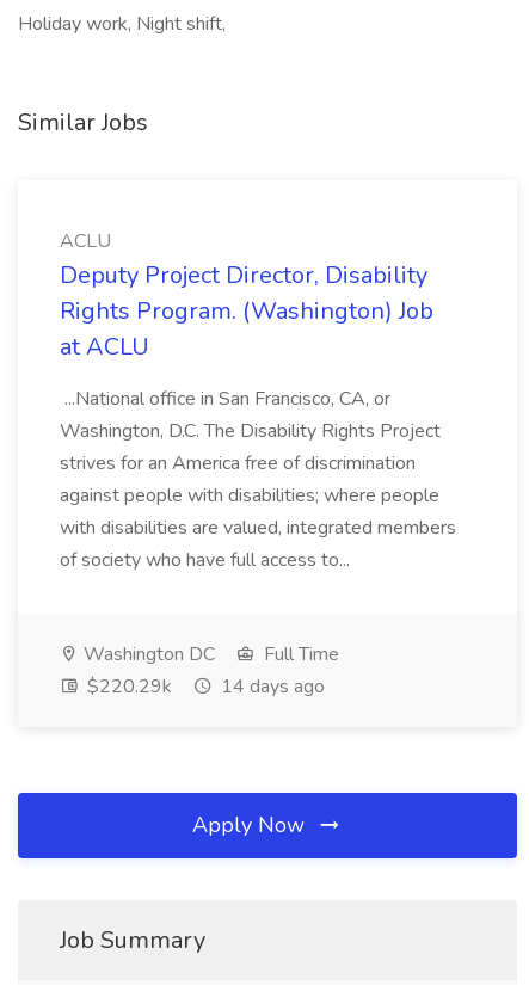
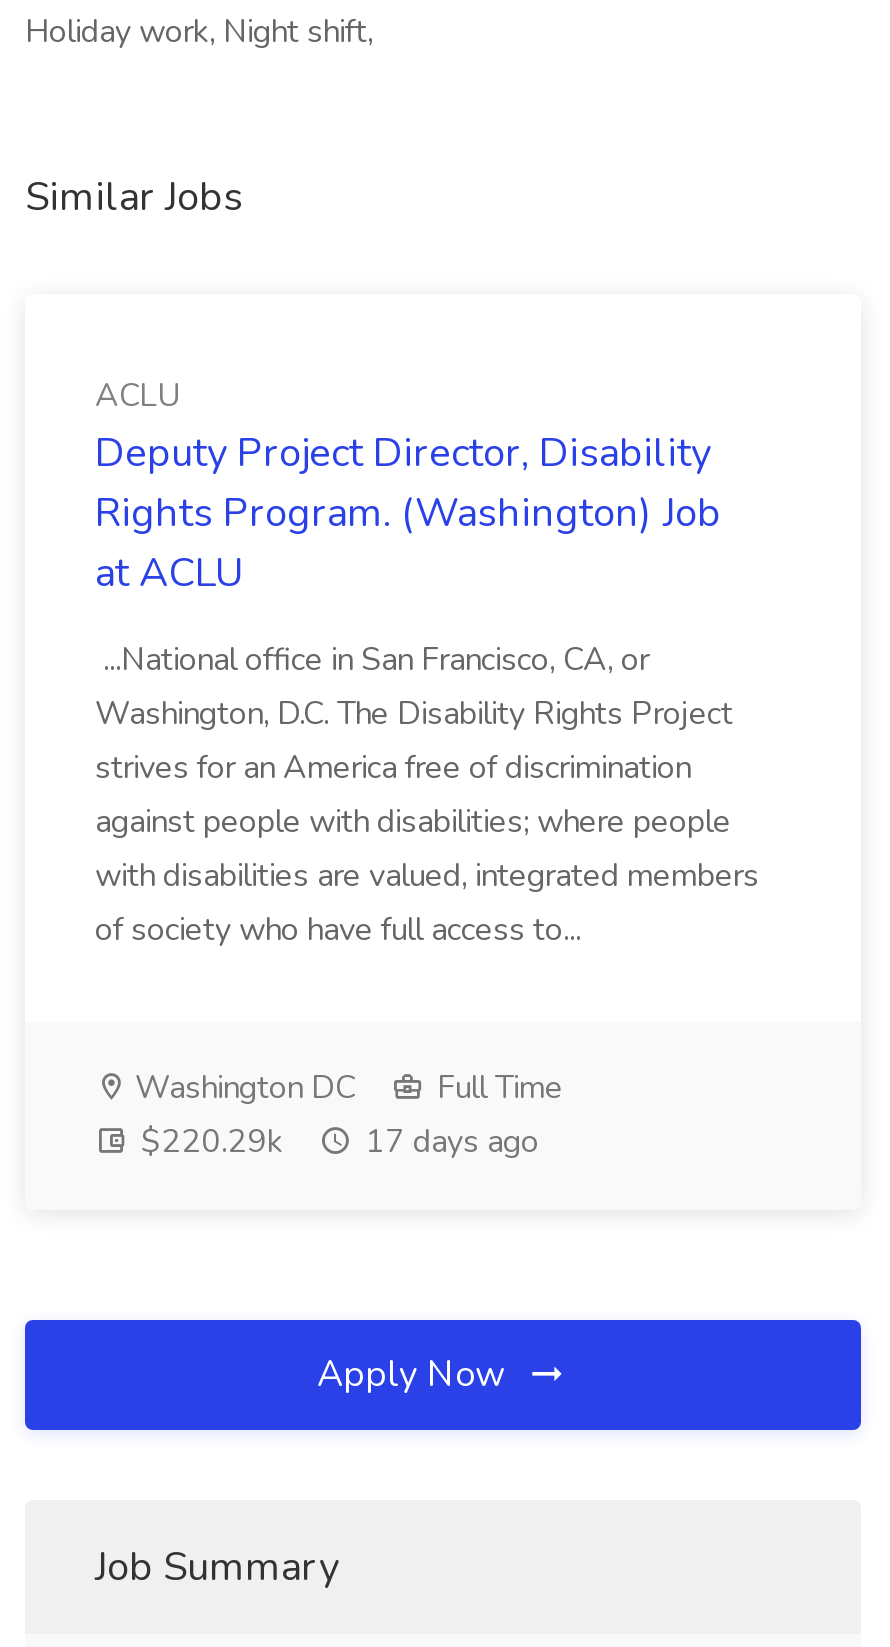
- $220.29k 14 days ago
+ $220.29k 17 days ago
